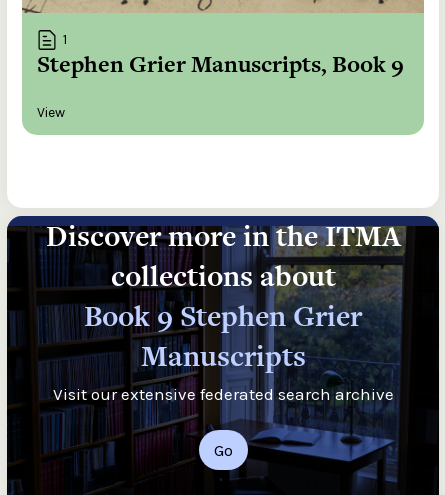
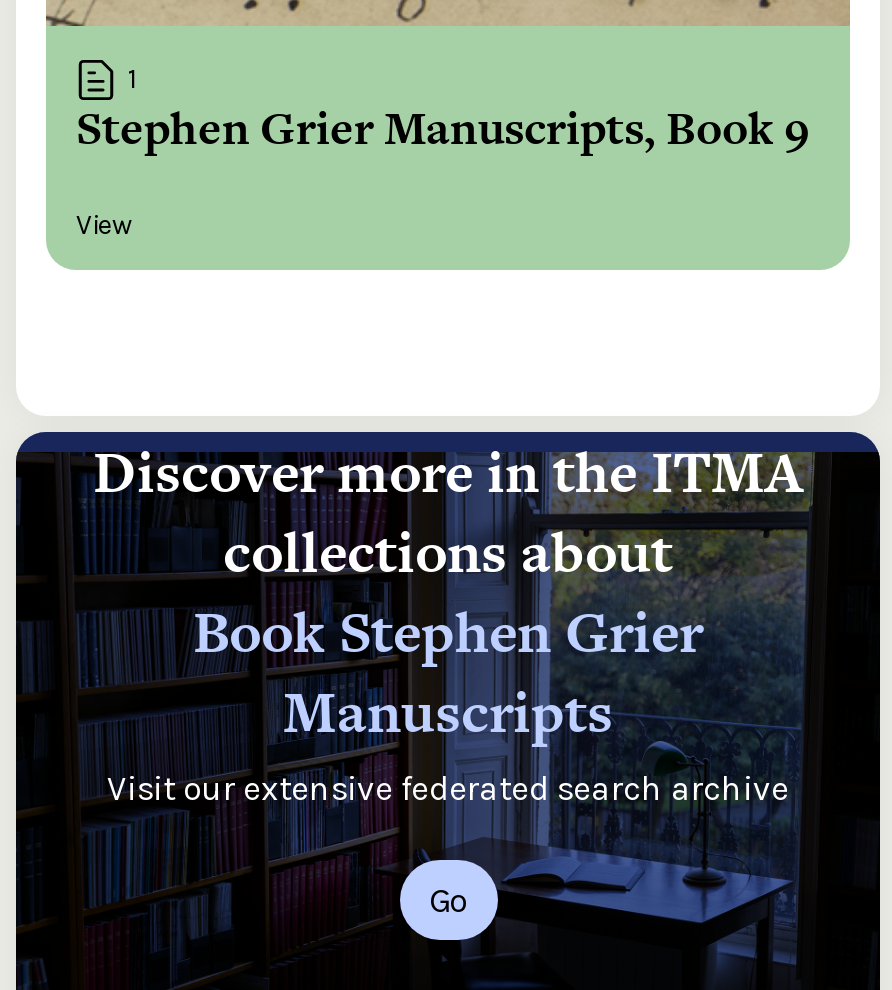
- Book 9 Stephen Grier
+ Book Stephen Grier
